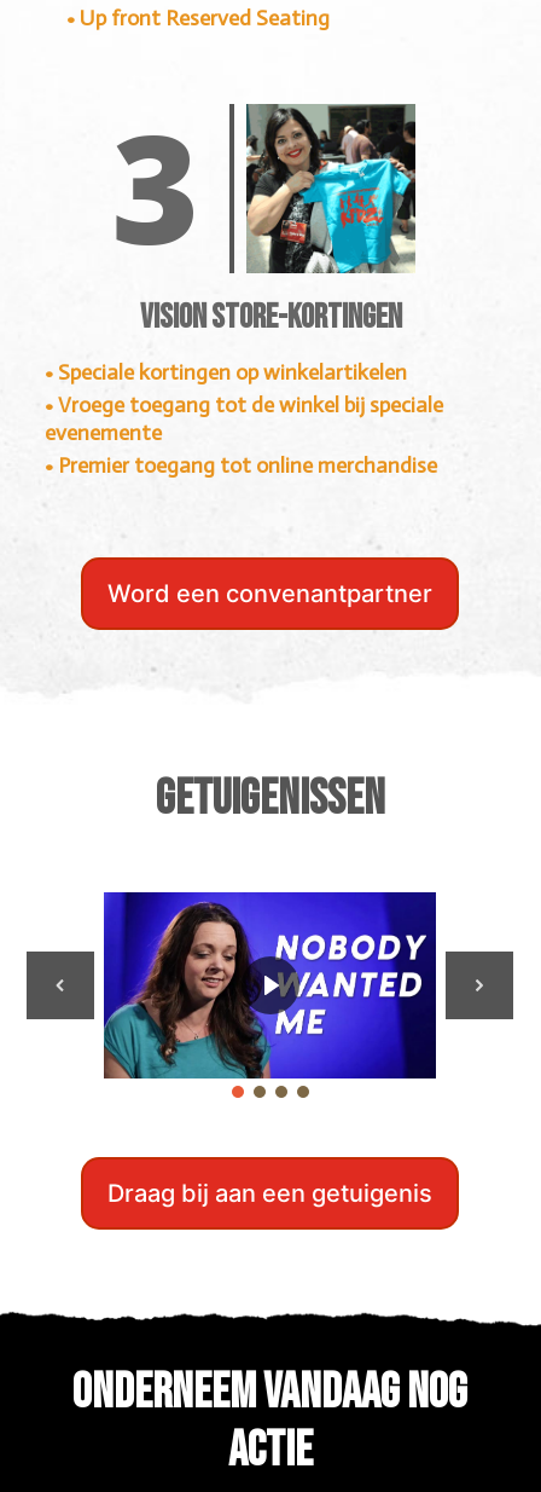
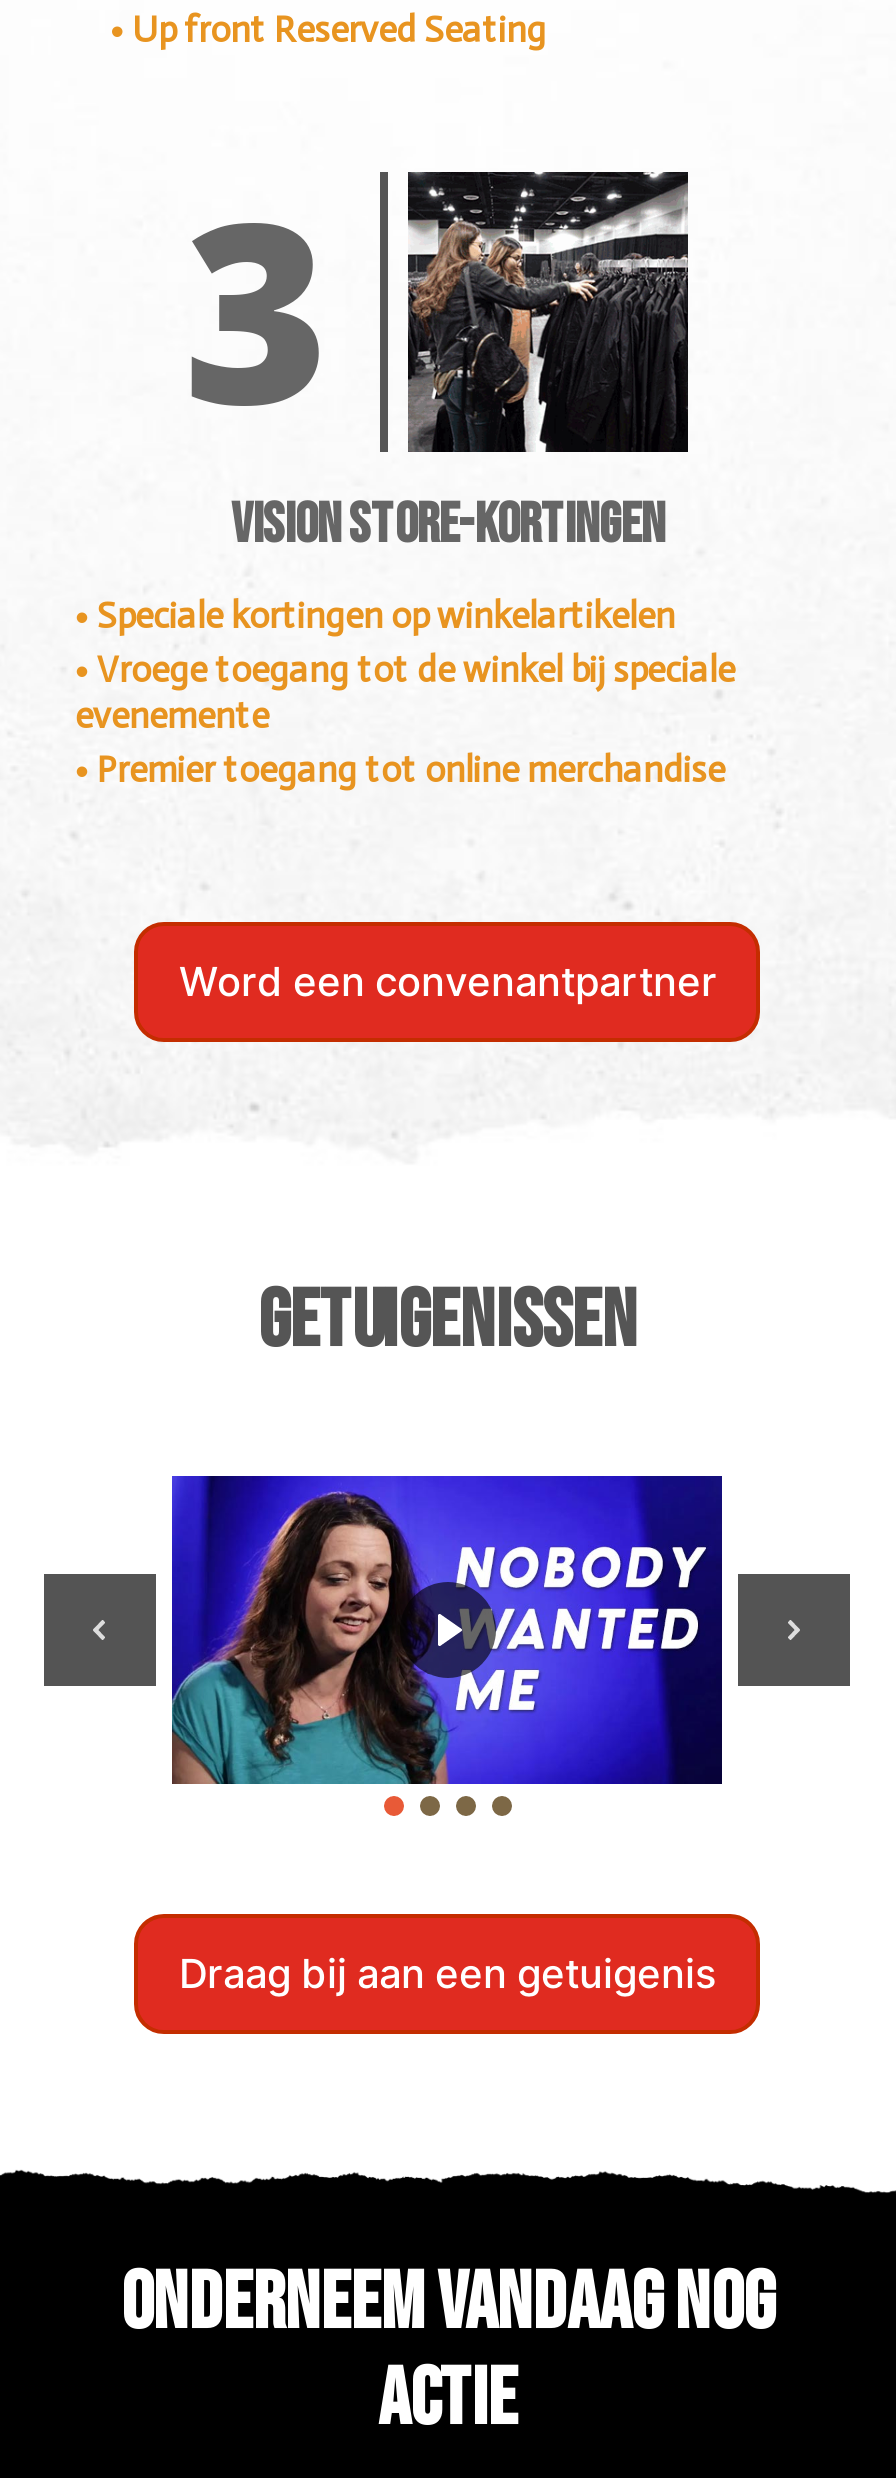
- [image]
+ [image]
